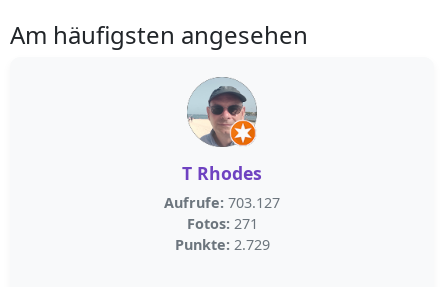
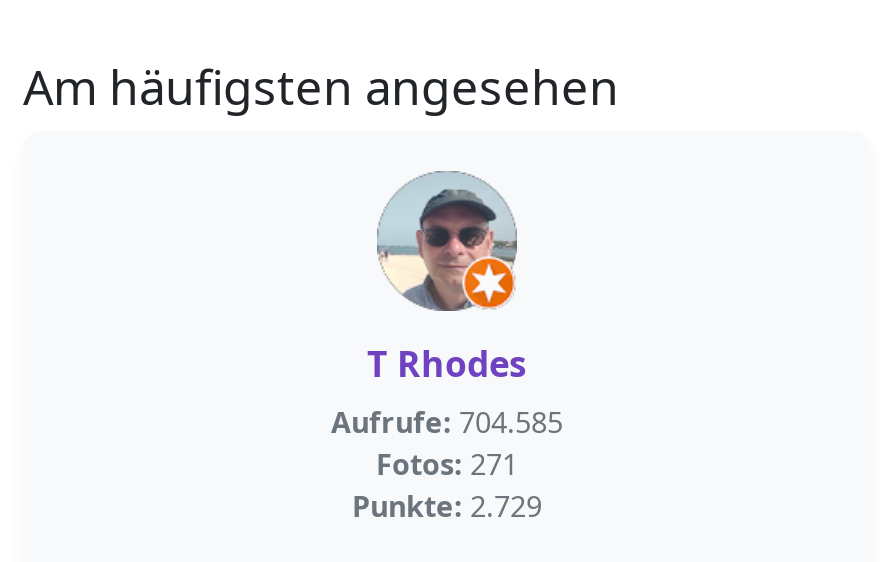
- Aufrufe: 703.127
+ Aufrufe: 704.585
